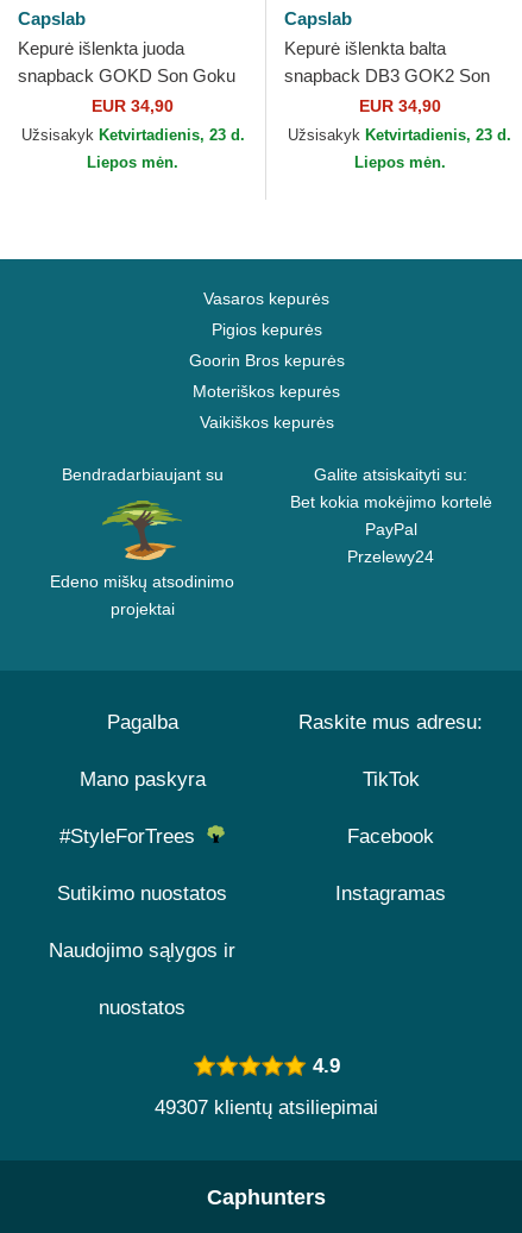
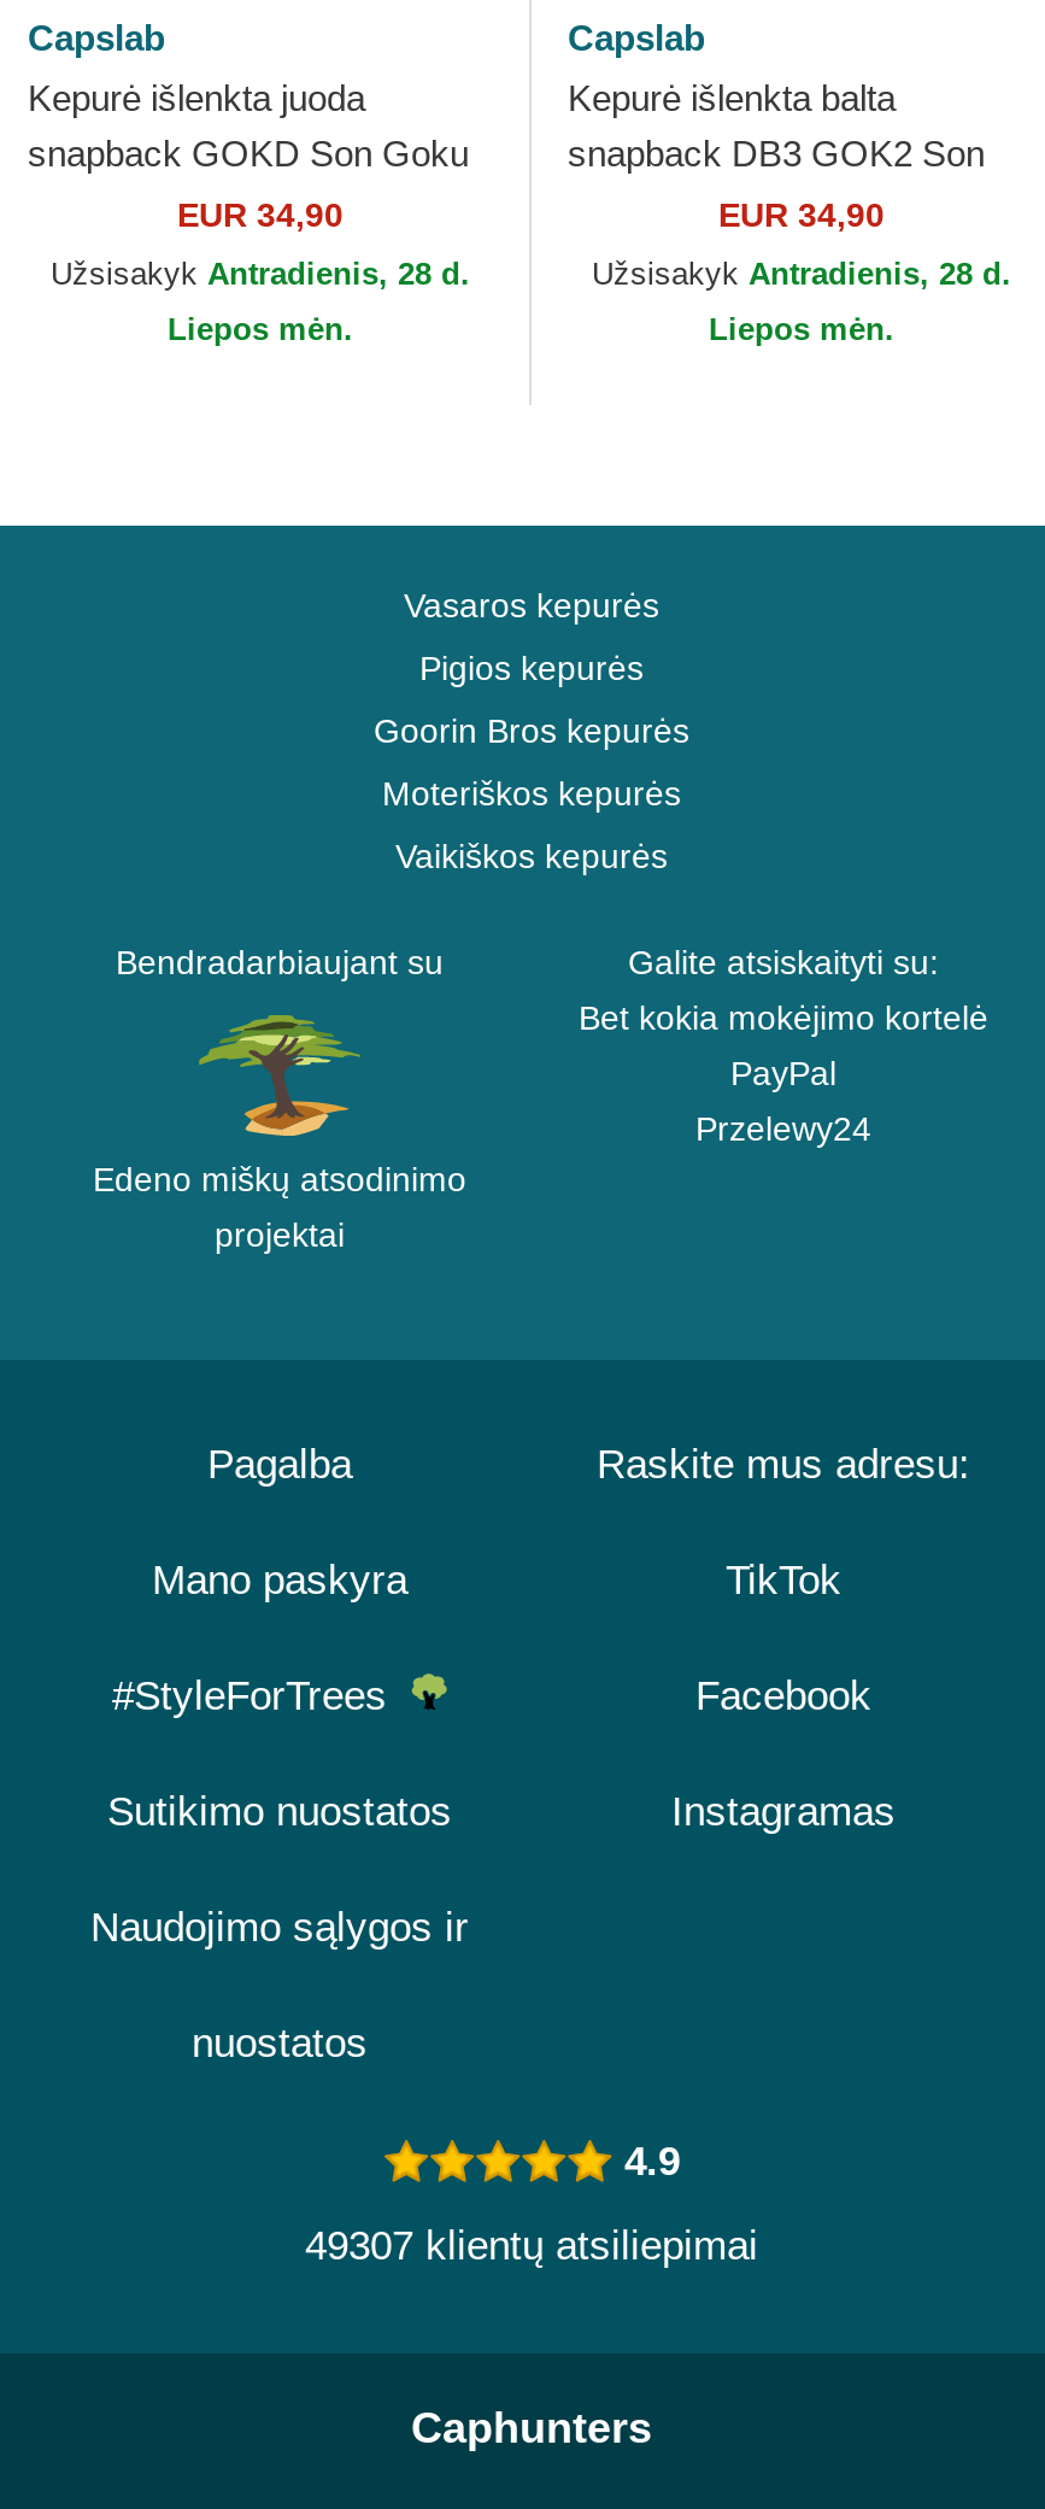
- Užsisakyk Ketvirtadienis, 23 d.
+ Užsisakyk Antradienis, 28 d.

- Užsisakyk Ketvirtadienis, 23 d.
+ Užsisakyk Antradienis, 28 d.
